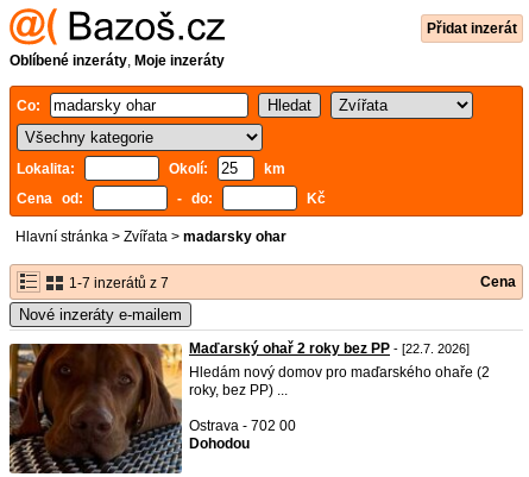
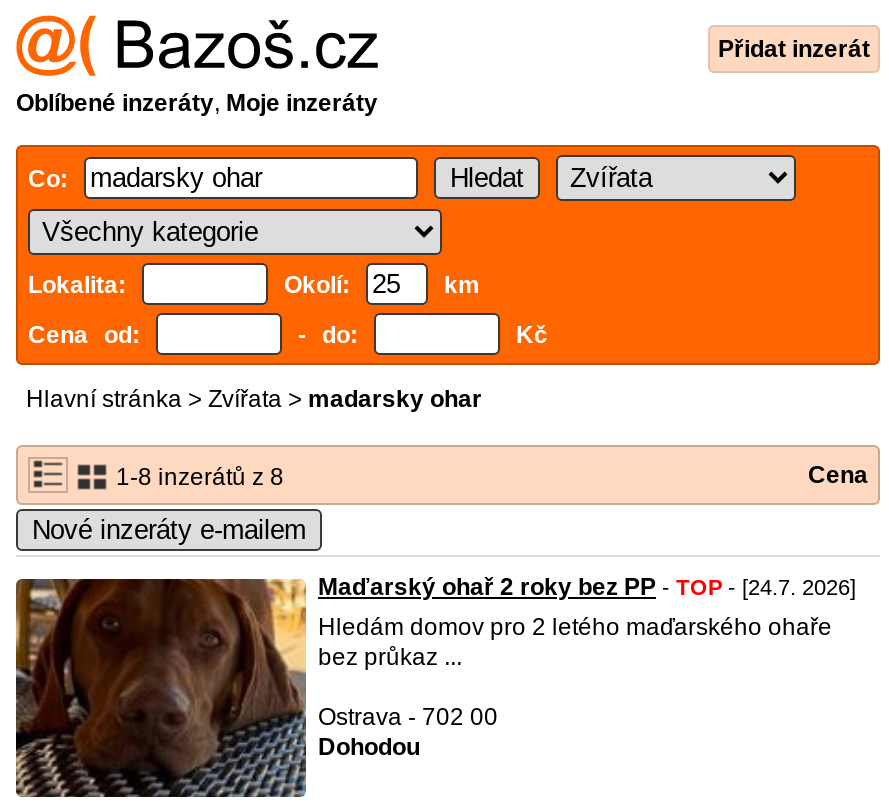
- 1-7 inzerátů z 7
+ 1-8 inzerátů z 8

- Maďarský ohař 2 roky bez PP - [22.7. 2026]
- Hledám nový domov pro maďarského ohaře (2
- roky, bez PP) ...
+ Maďarský ohař 2 roky bez PP - TOP - [24.7. 2026]
+ Hledám domov pro 2 letého maďarského ohaře
+ bez průkaz ...
